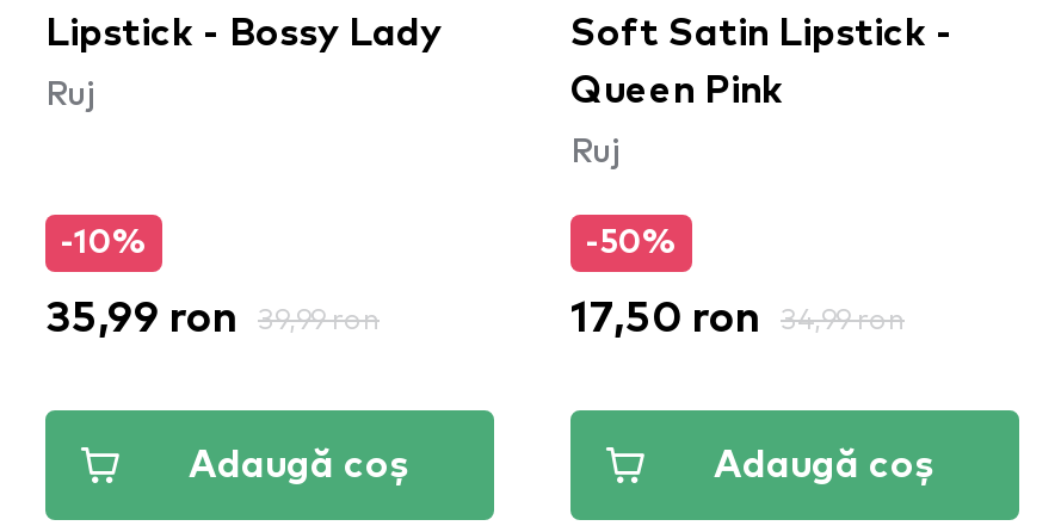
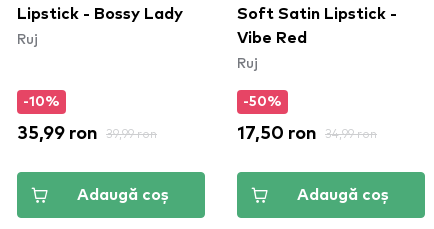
- Queen Pink
+ Vibe Red
